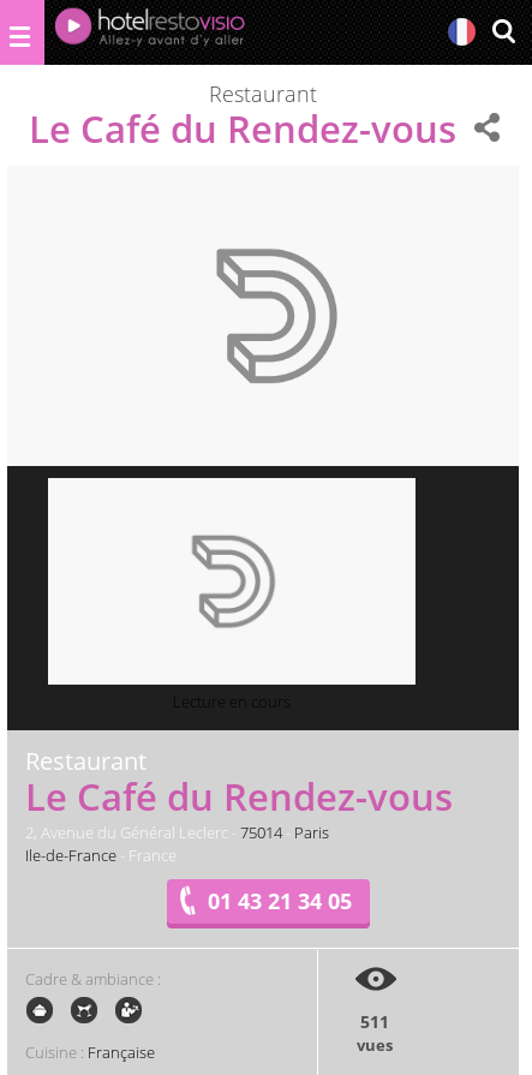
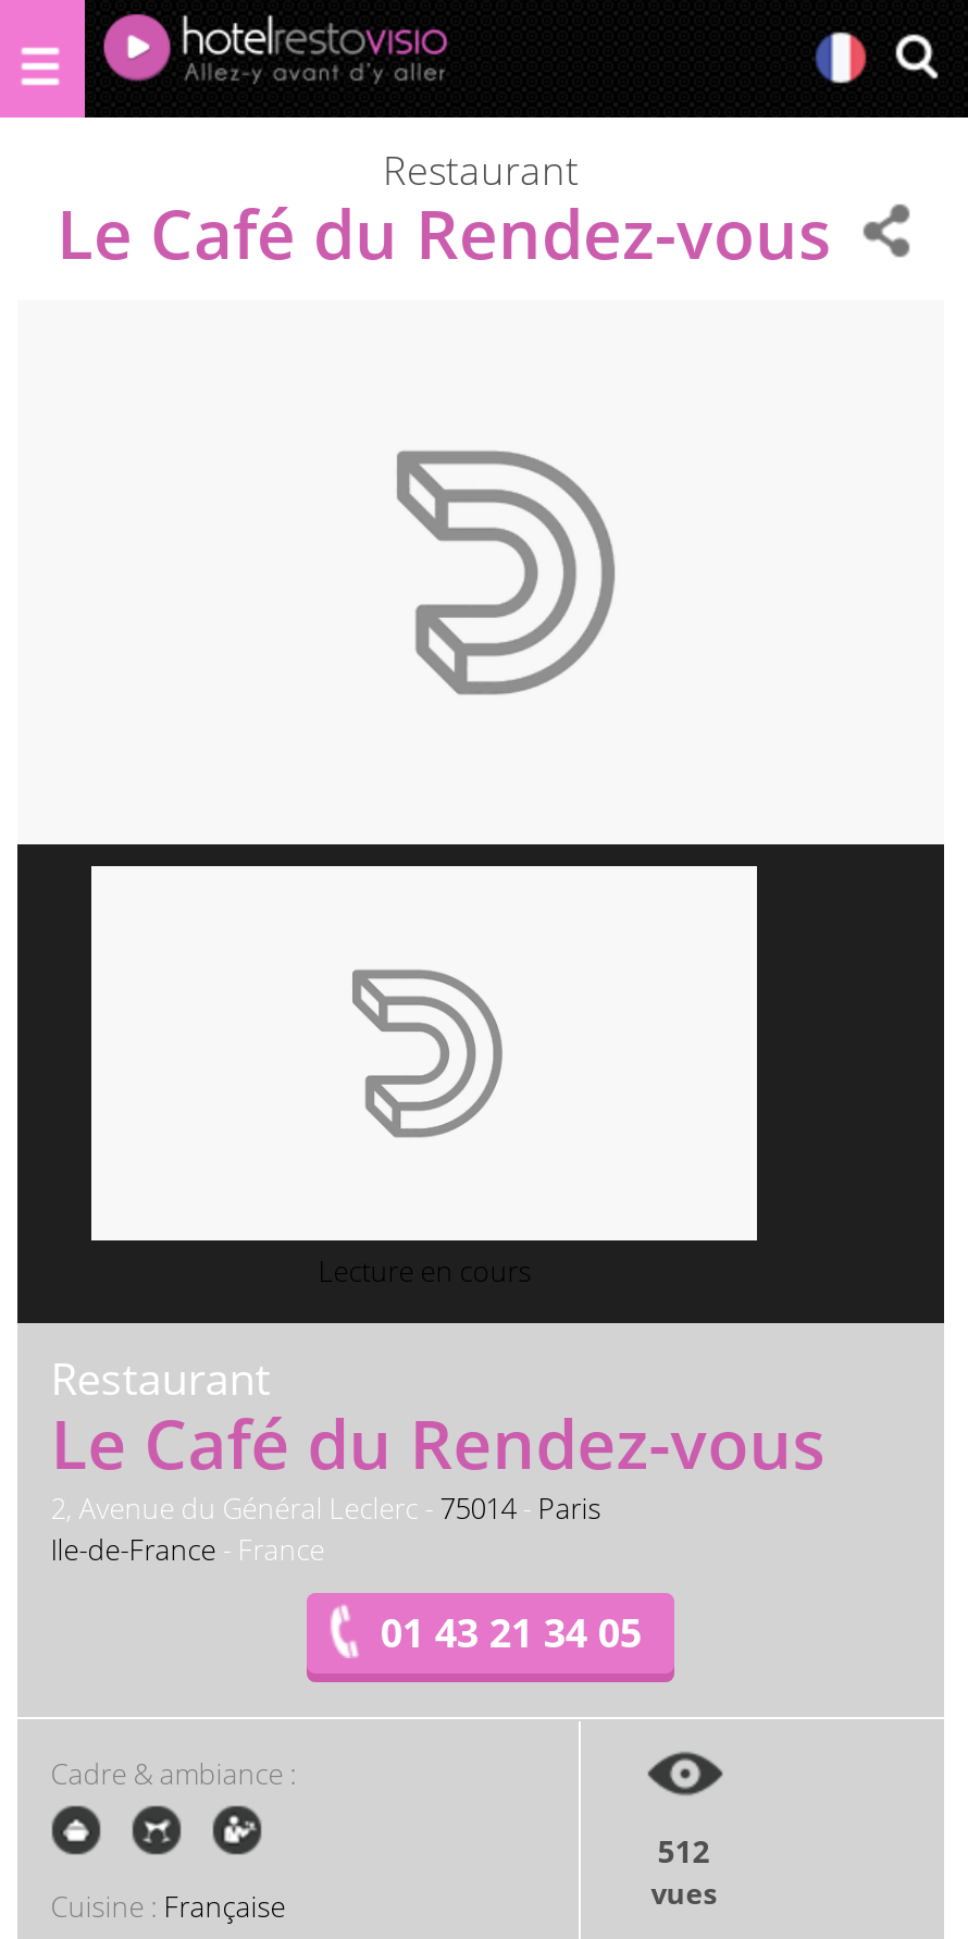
- 511
+ 512
